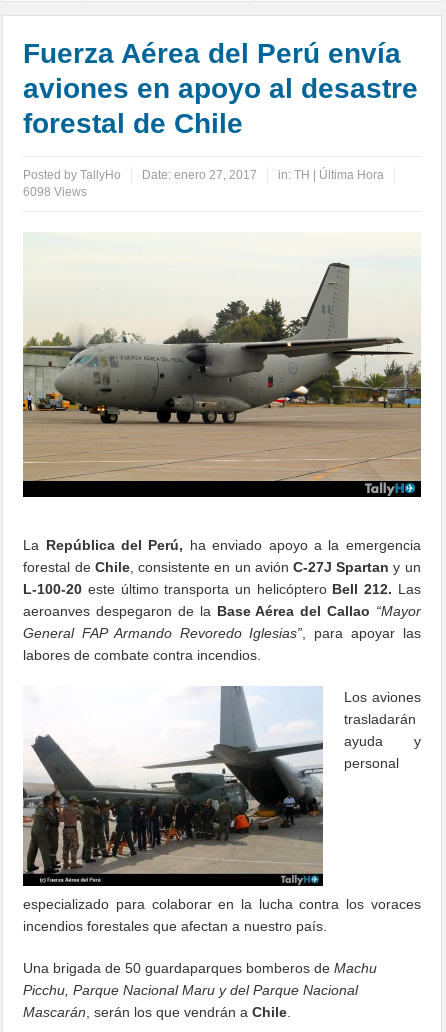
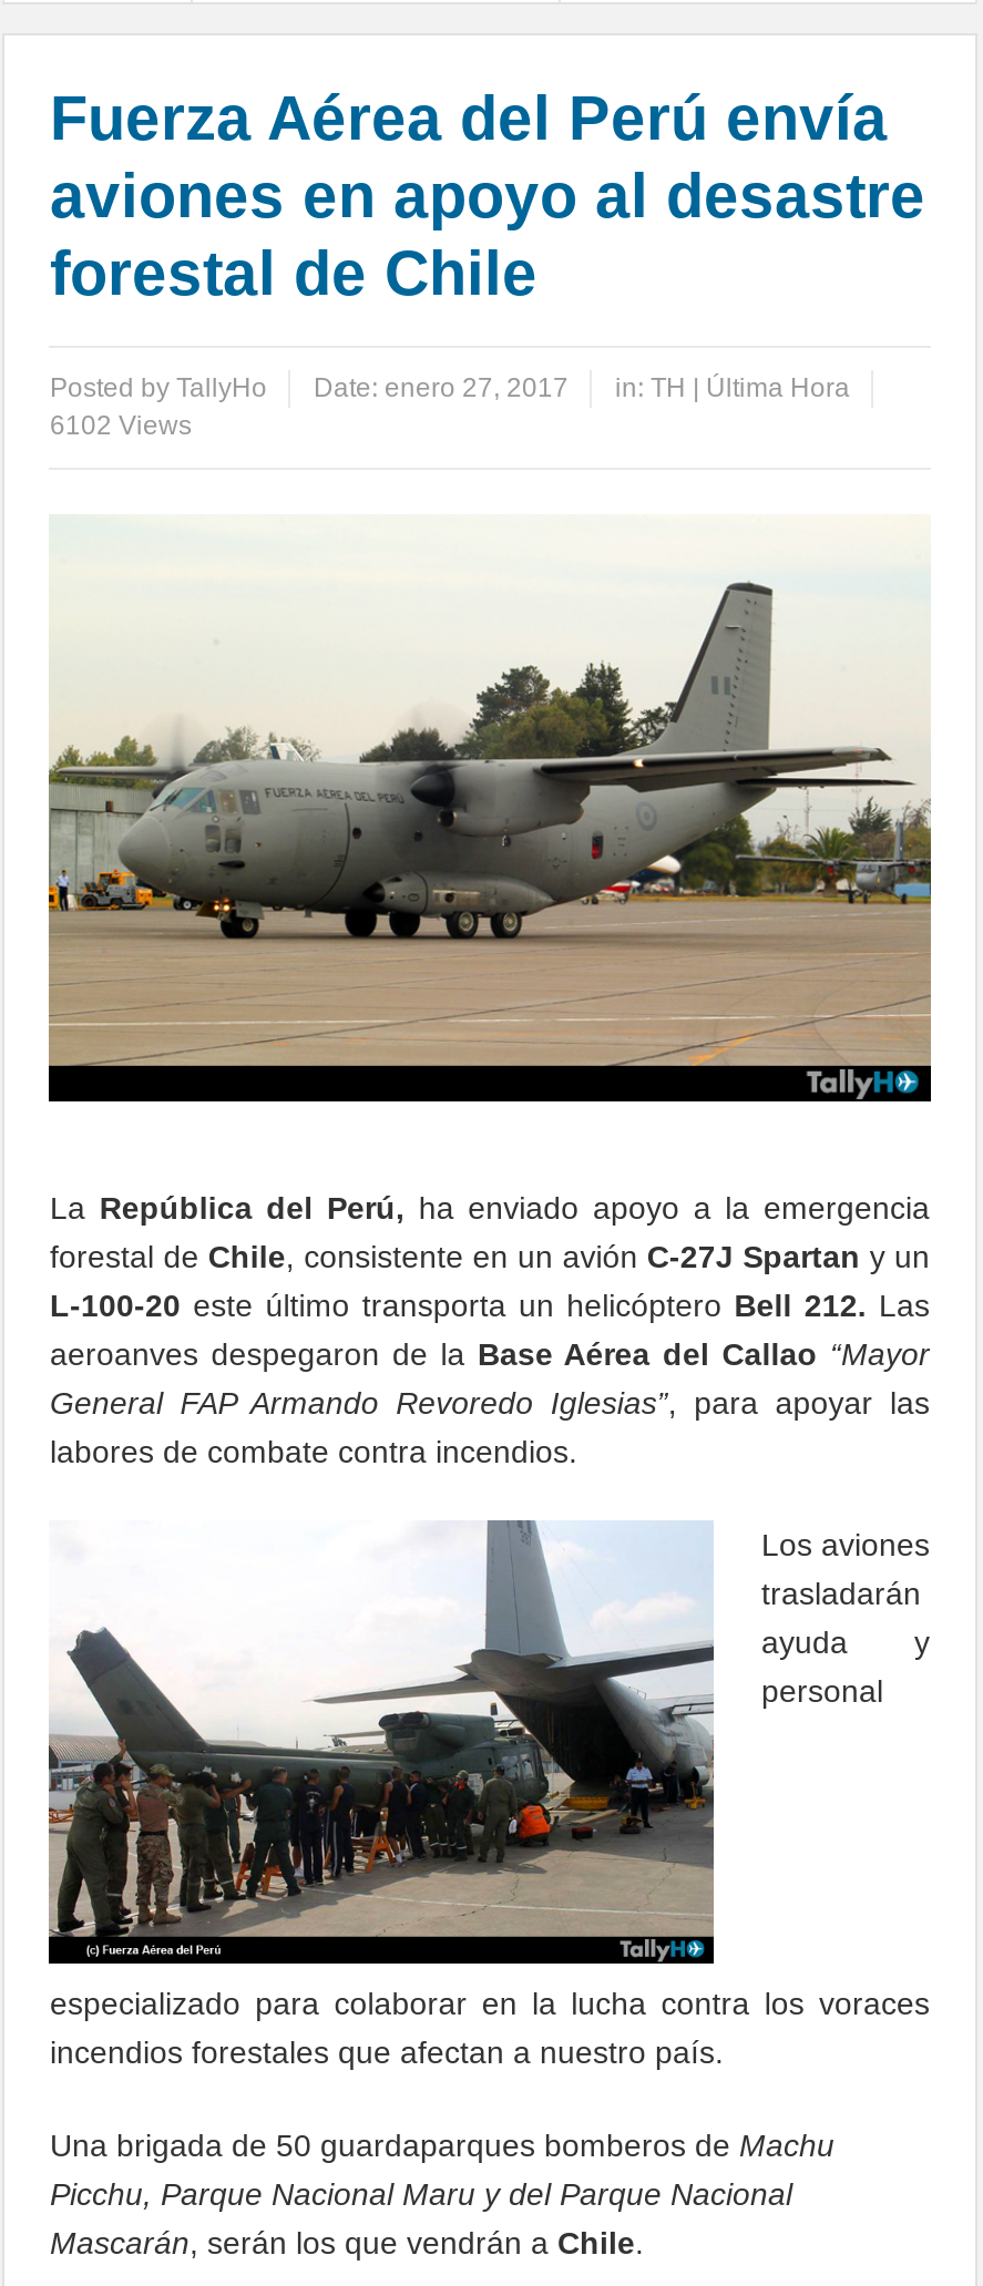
- 6098 Views
+ 6102 Views
